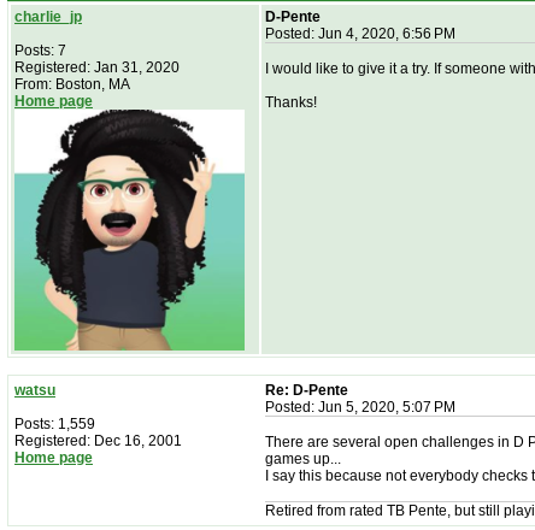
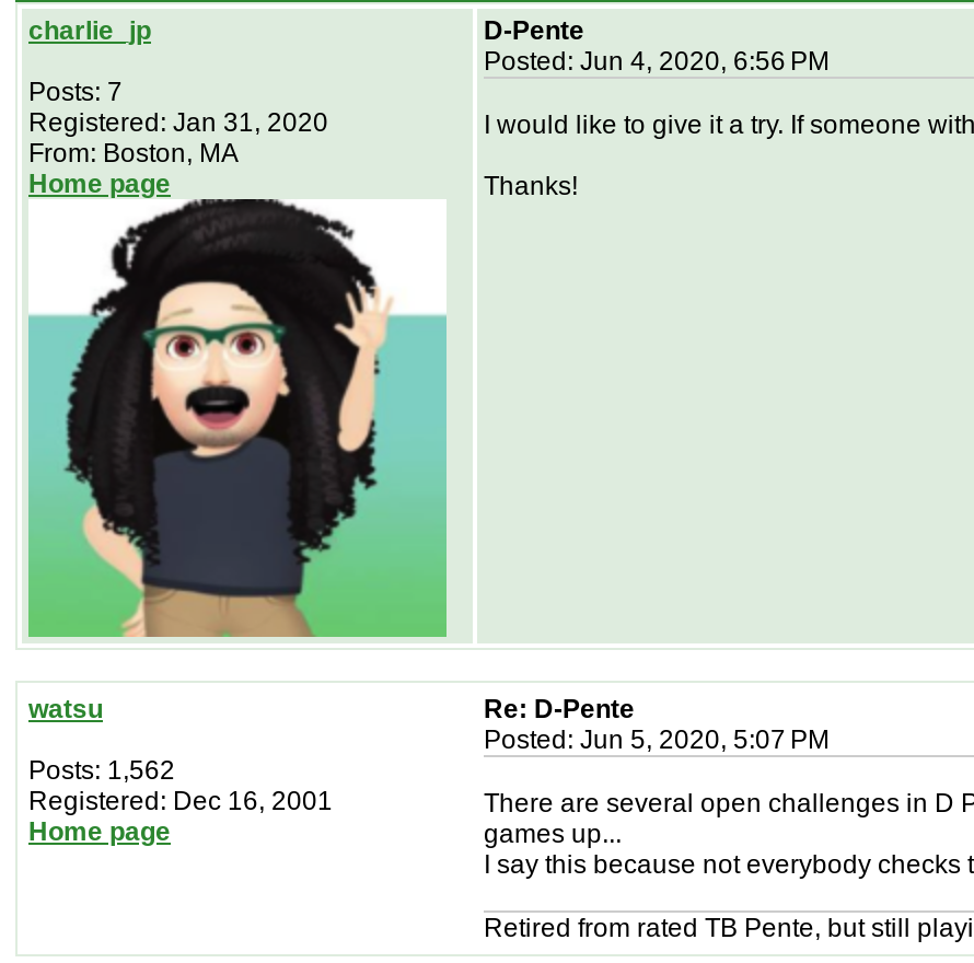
- Posts: 1,559
+ Posts: 1,562
